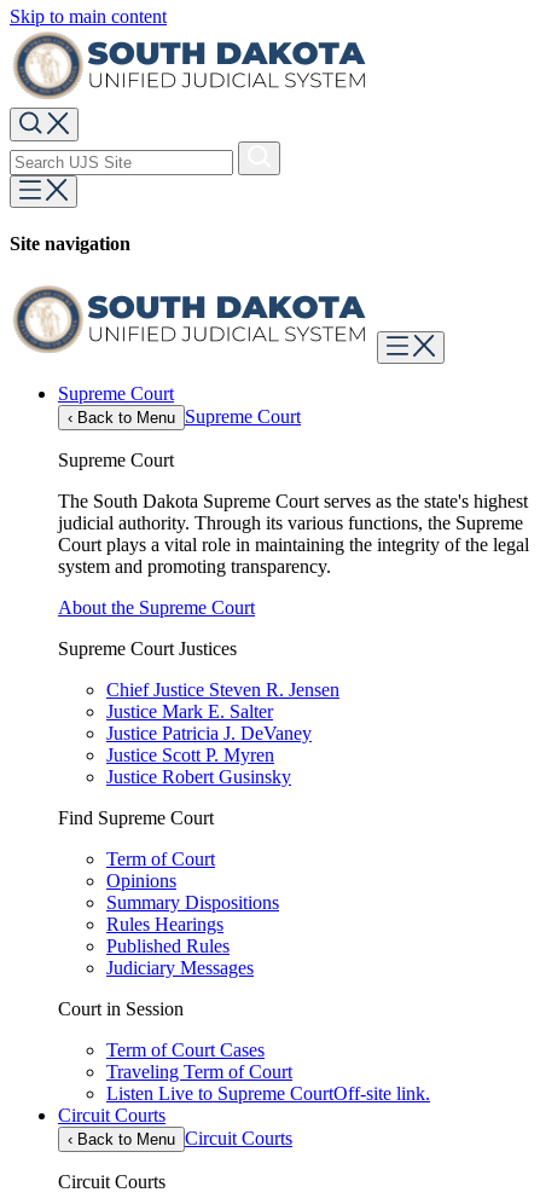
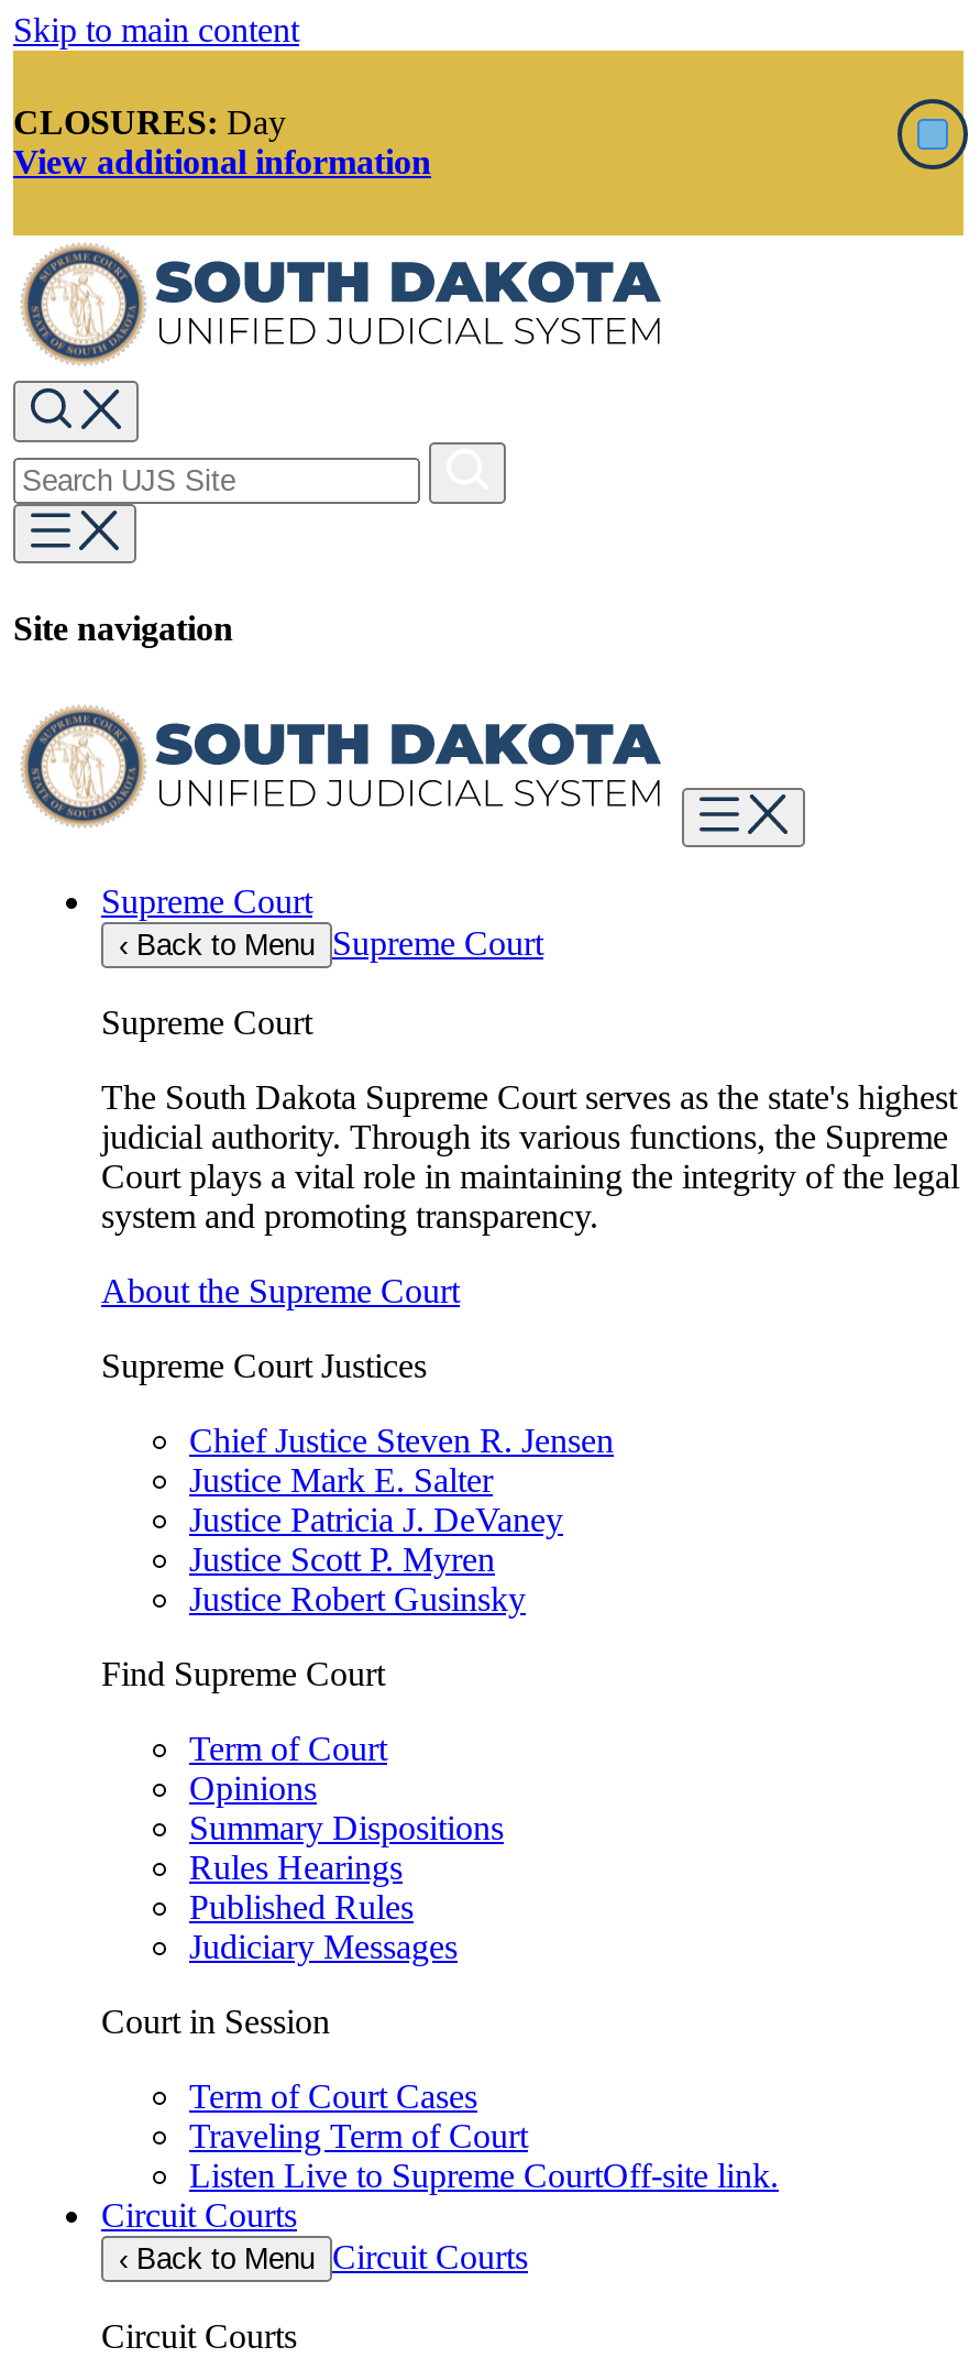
+ [image]
+ CLOSURES: Day
+ View additional information
